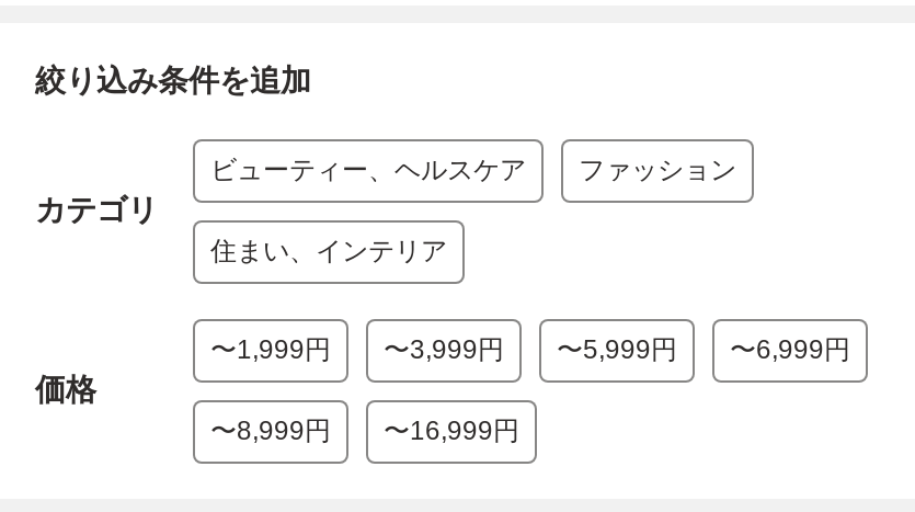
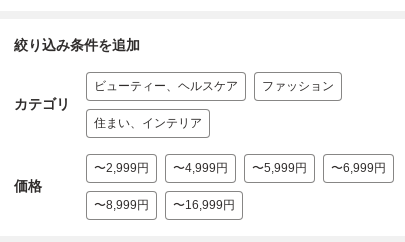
- 〜1,999円
+ 〜2,999円

- 〜3,999円
+ 〜4,999円
